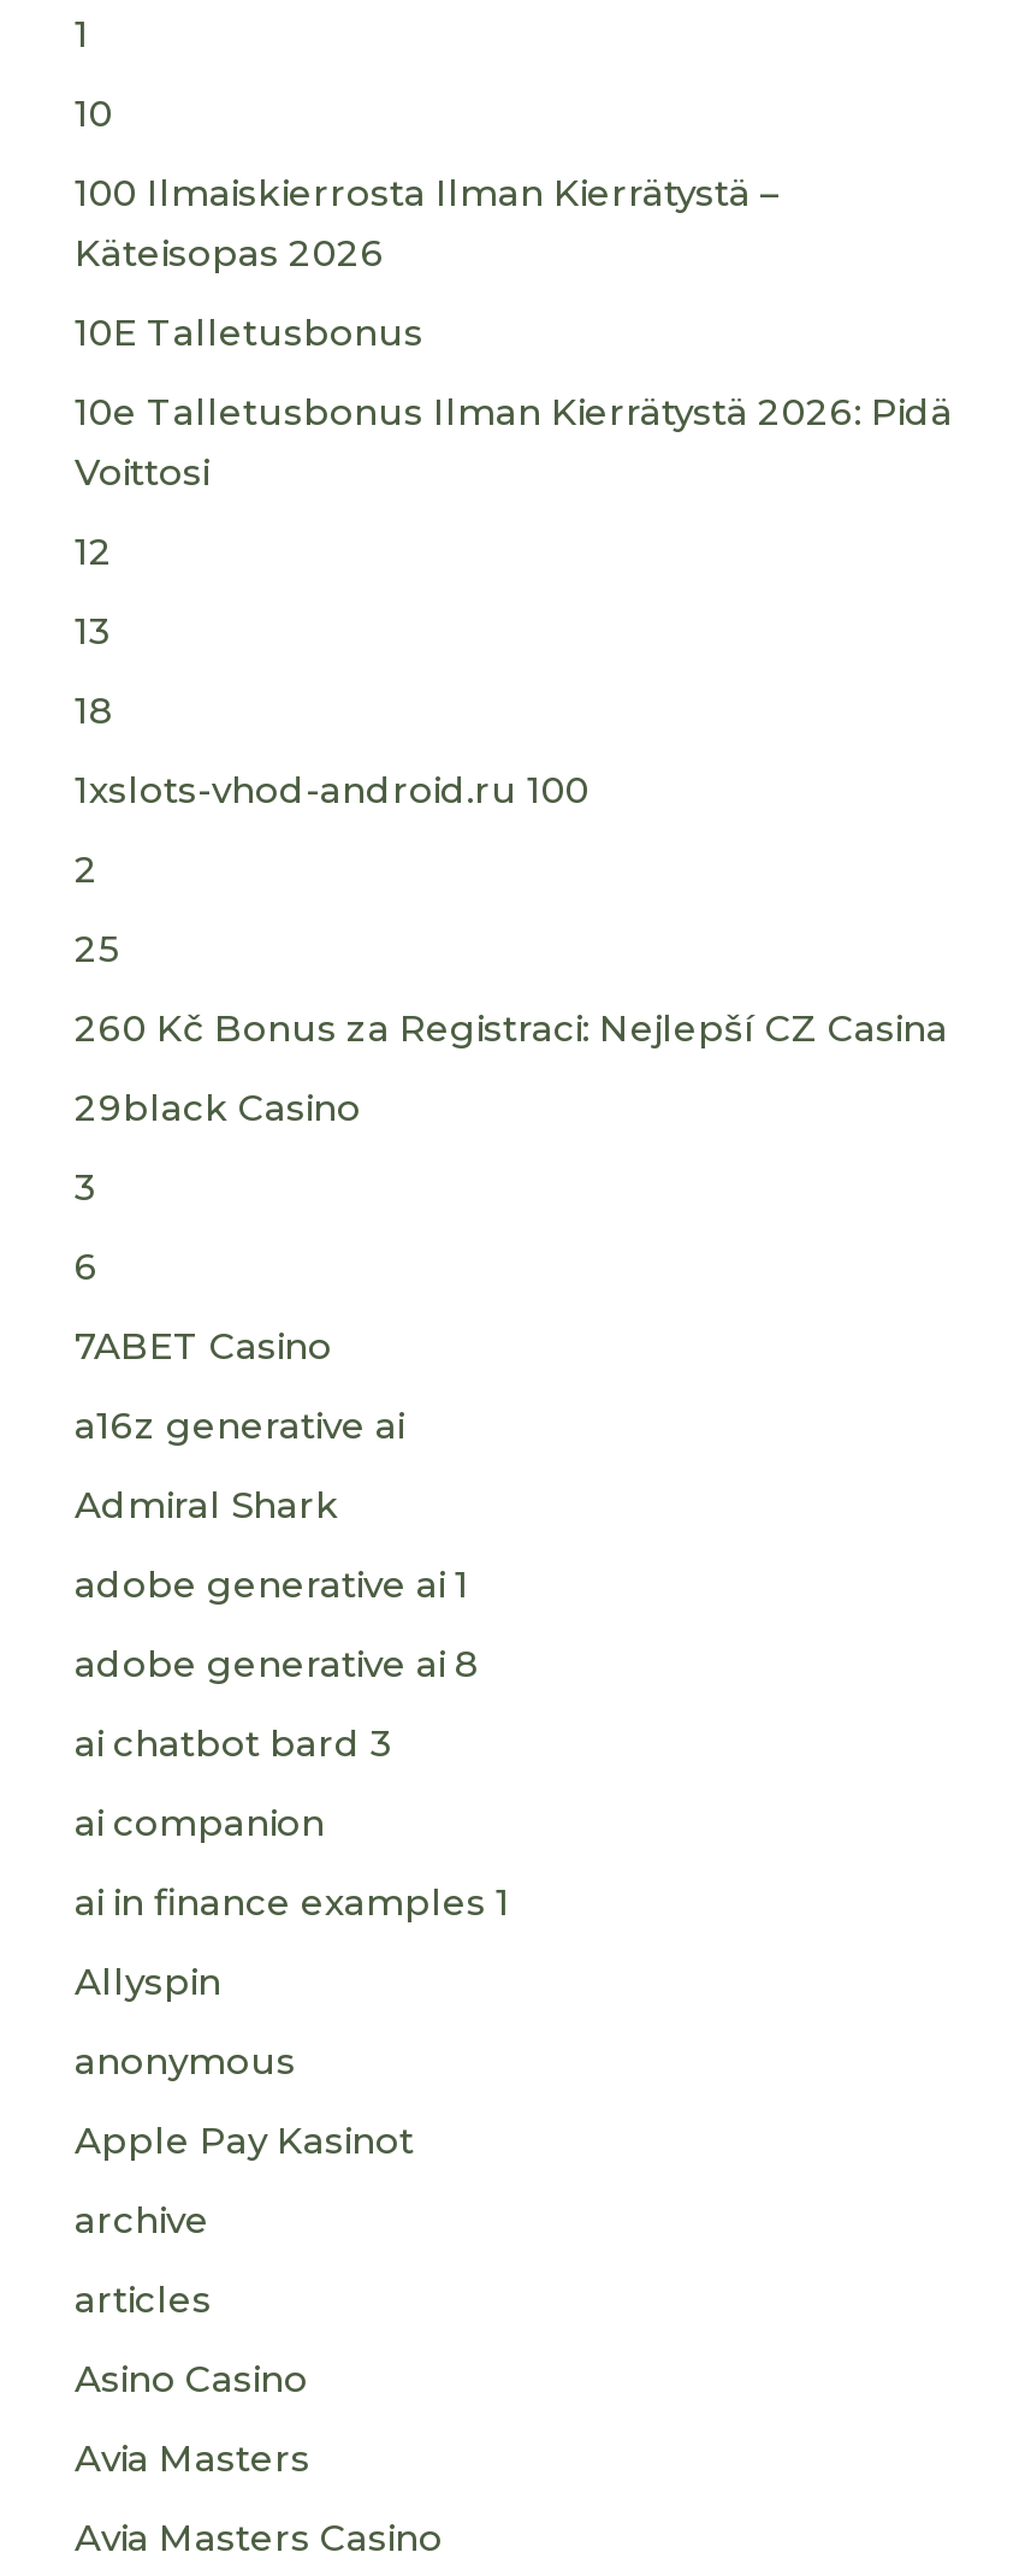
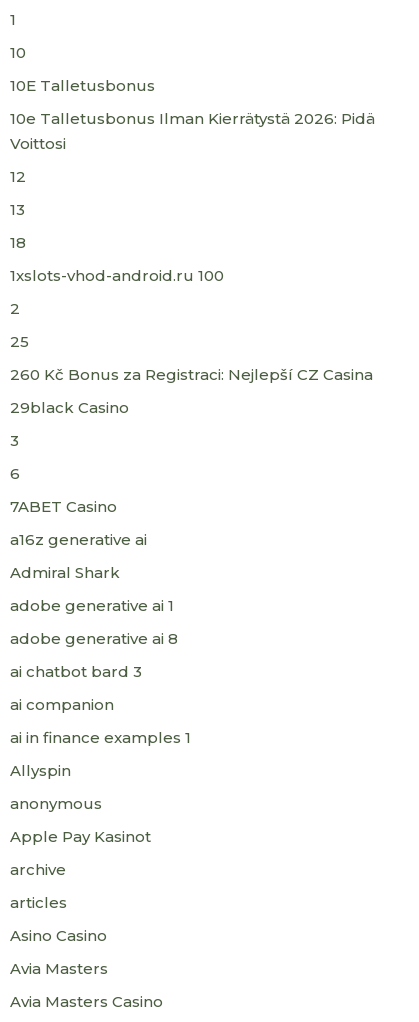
- 100 Ilmaiskierrosta Ilman Kierrätystä –
- Käteisopas 2026
